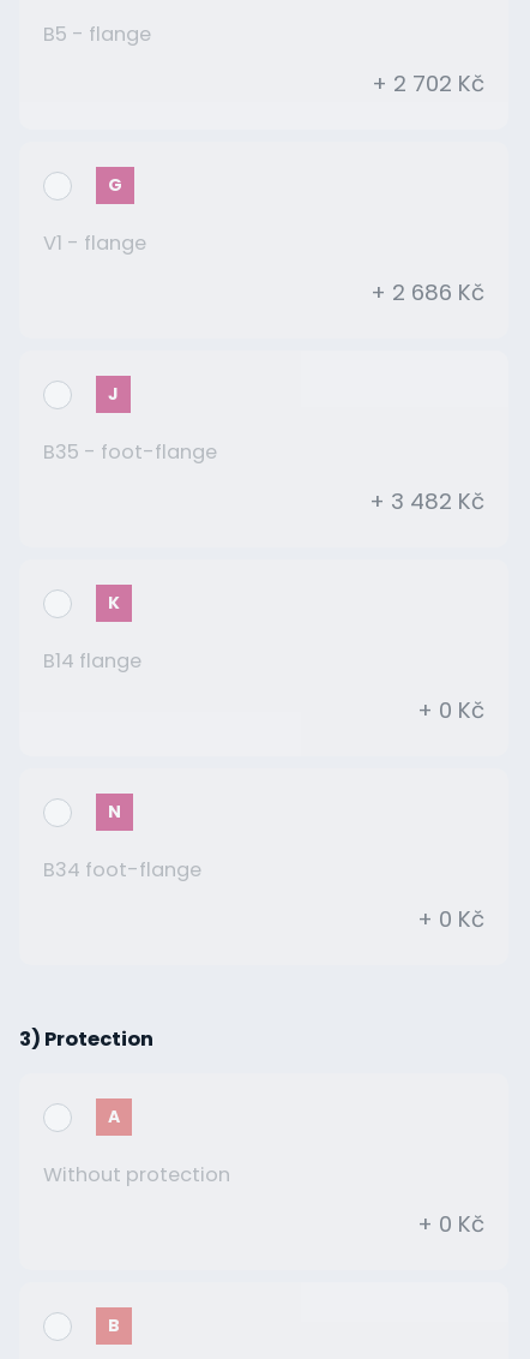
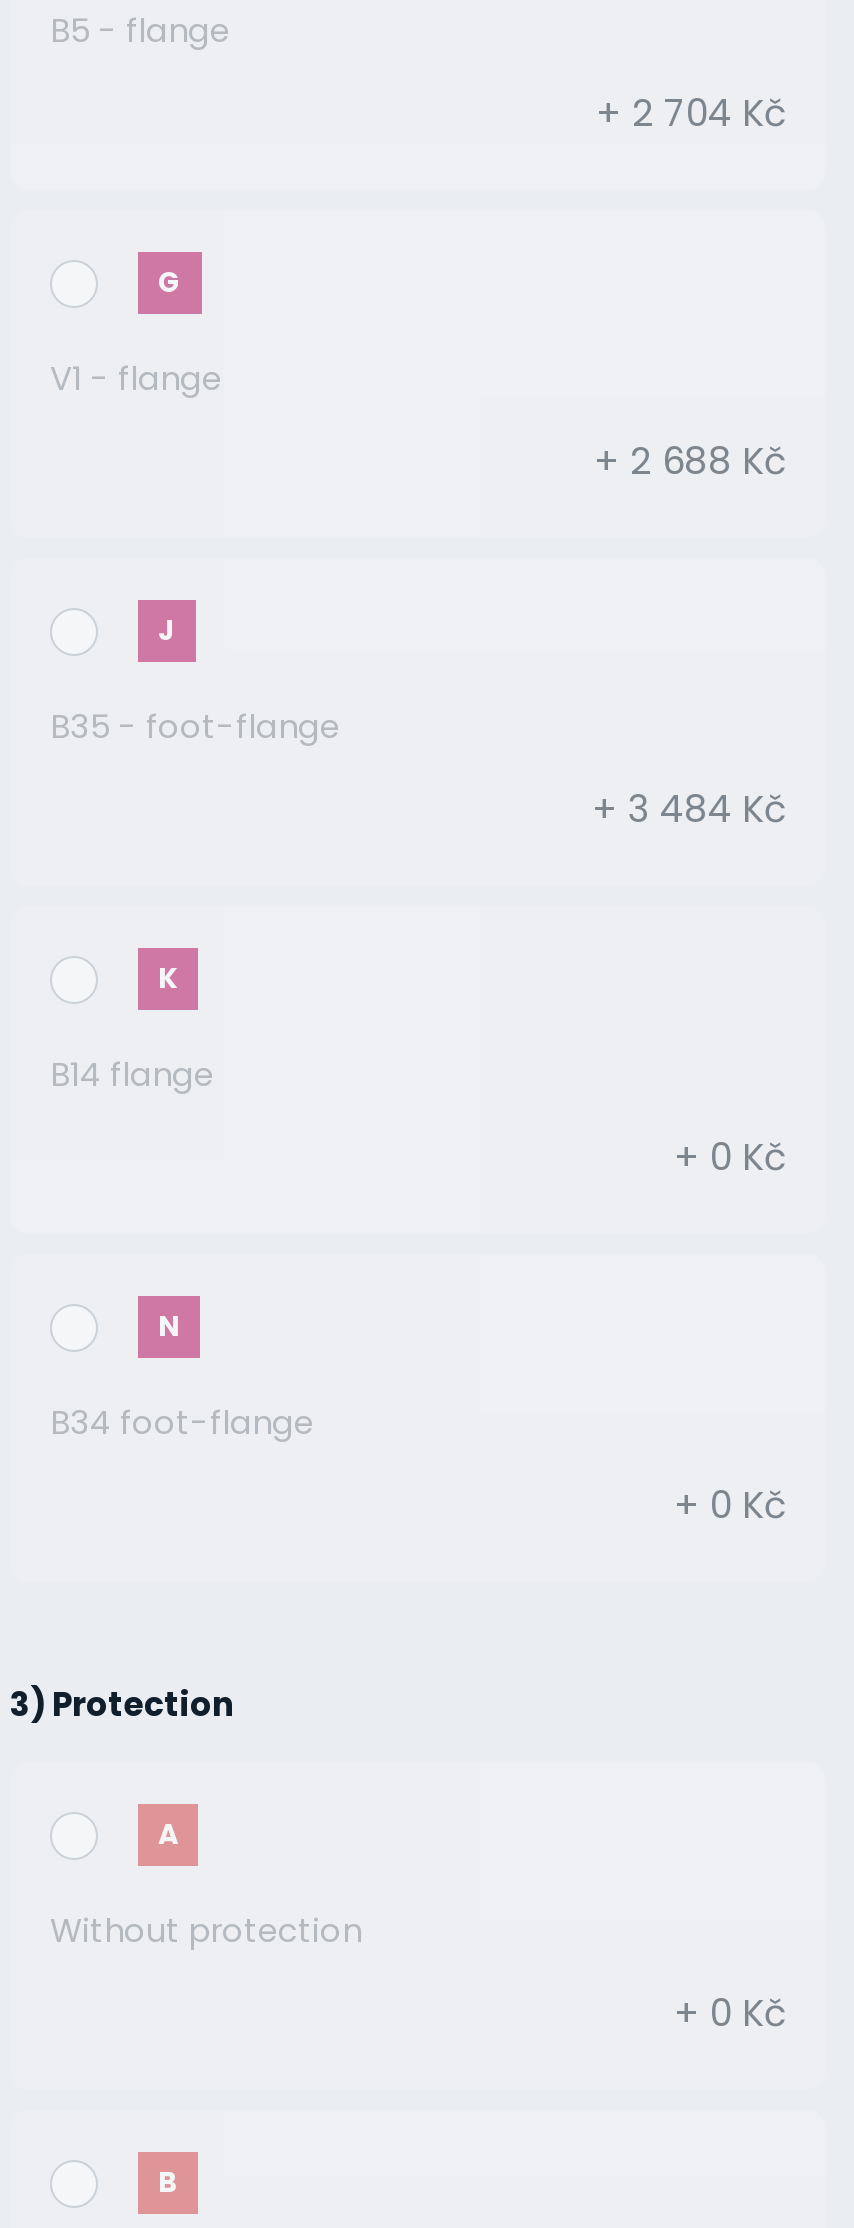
- + 2 702 Kč
+ + 2 704 Kč

- + 2 686 Kč
+ + 2 688 Kč

- + 3 482 Kč
+ + 3 484 Kč
